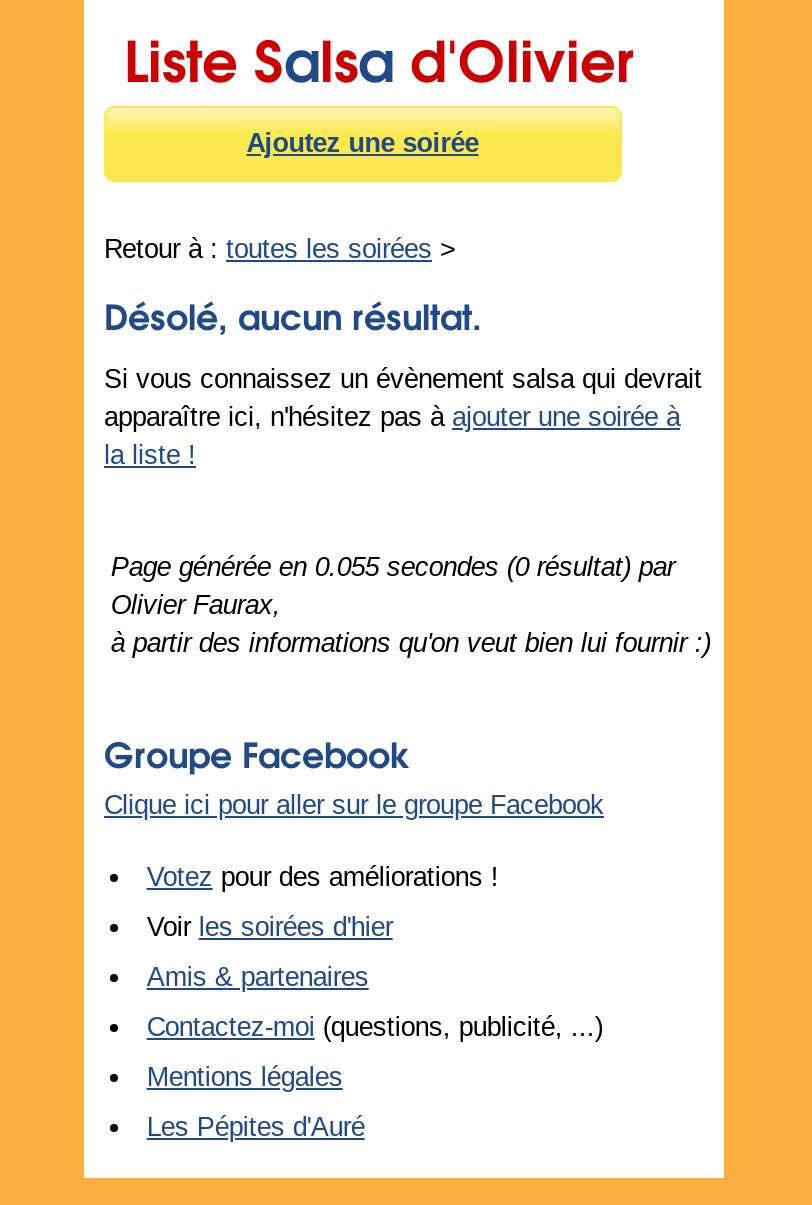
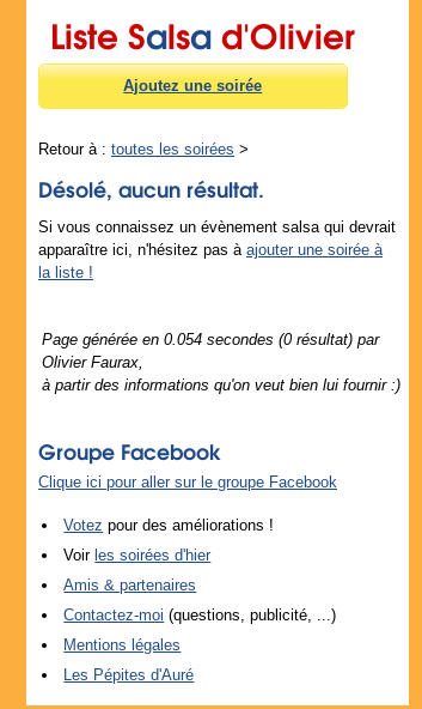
- Page générée en 0.055 secondes (0 résultat) par
+ Page générée en 0.054 secondes (0 résultat) par
